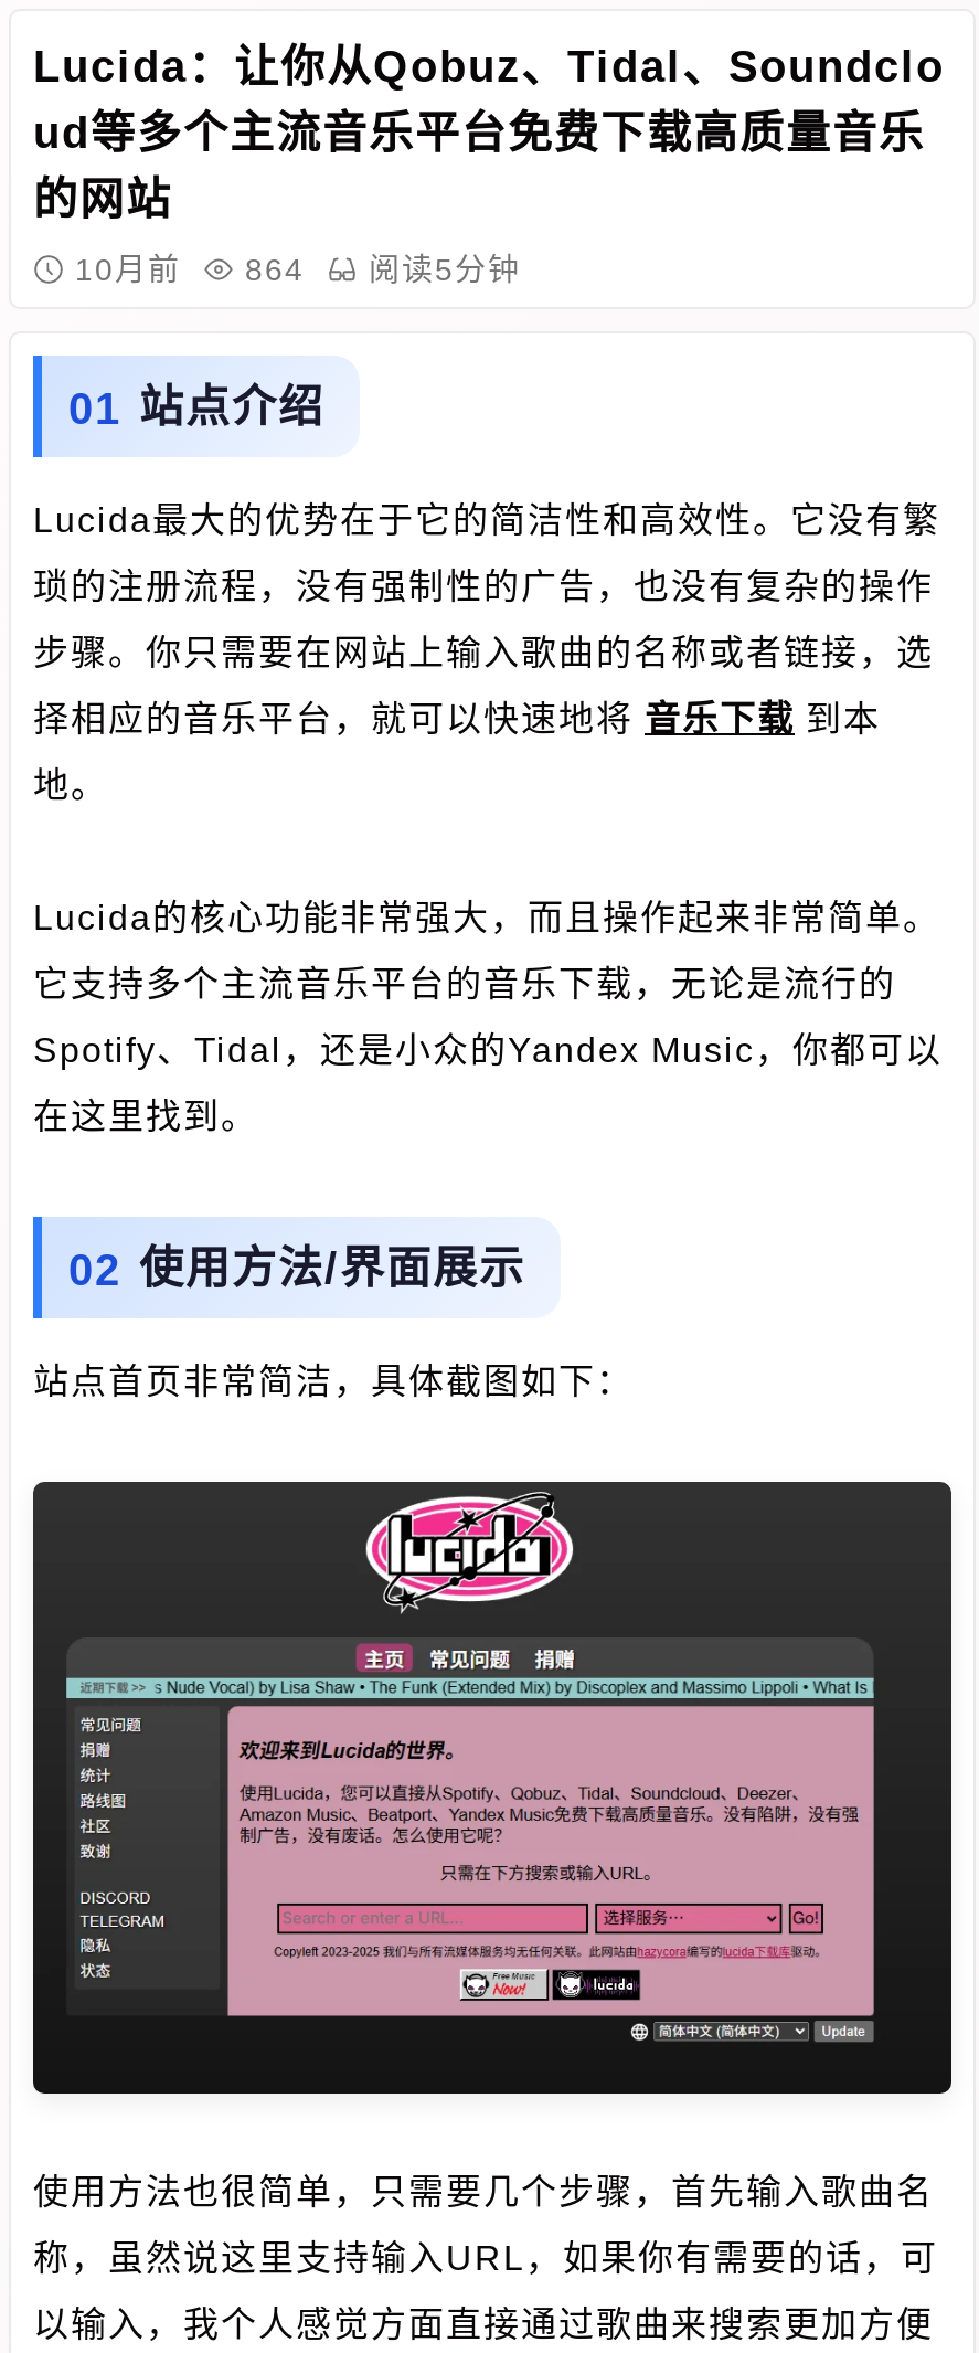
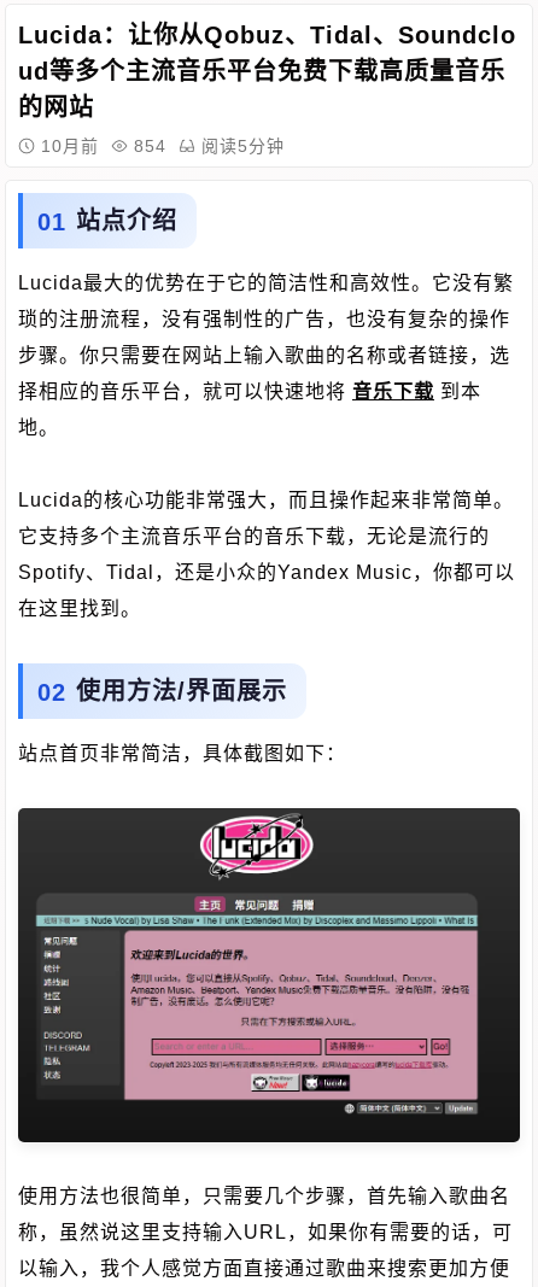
- 10月前 864 阅读5分钟
+ 10月前 854 阅读5分钟
